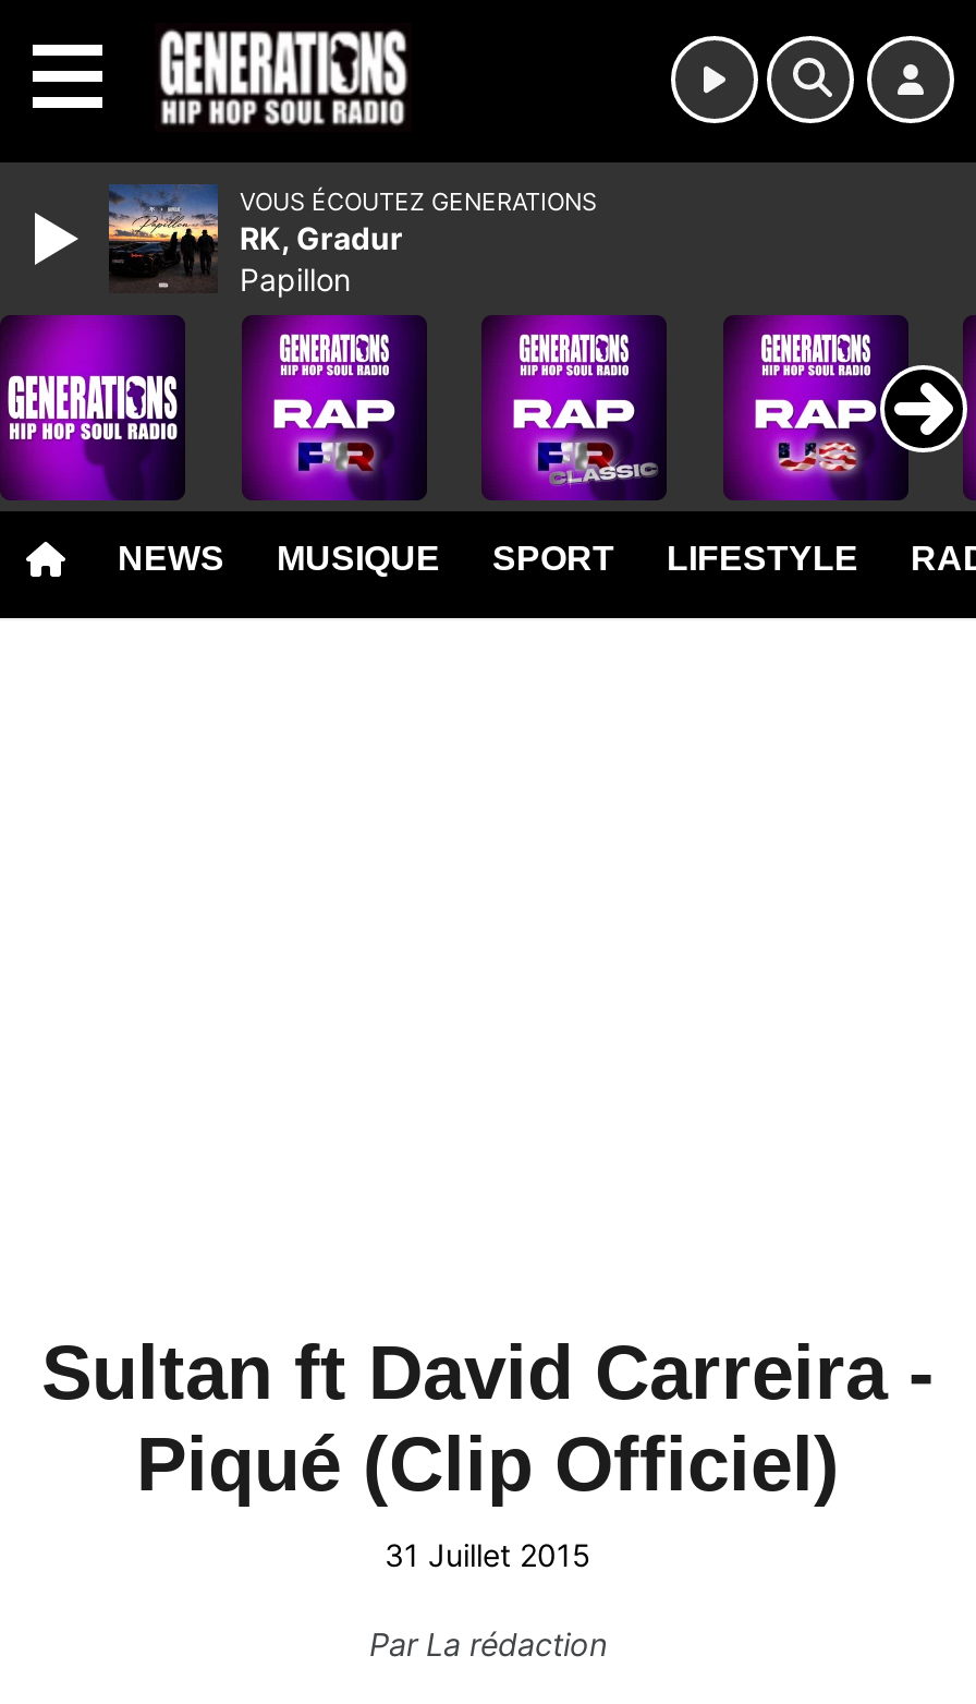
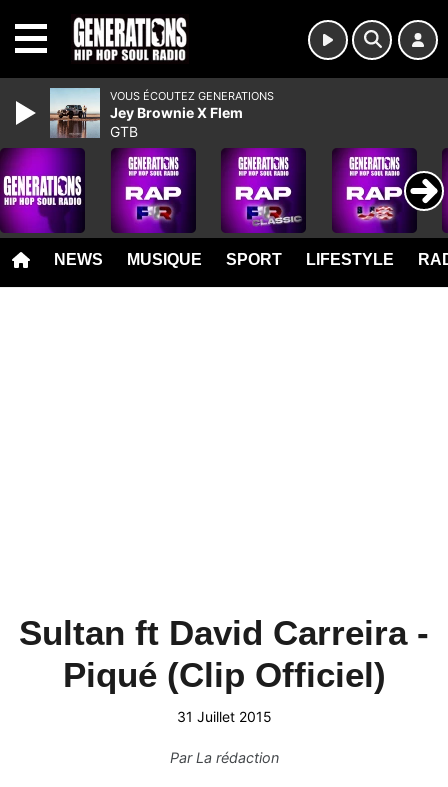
- [image]
- RK, Gradur
- Papillon
+ [image]
+ Jey Brownie X Flem
+ GTB
